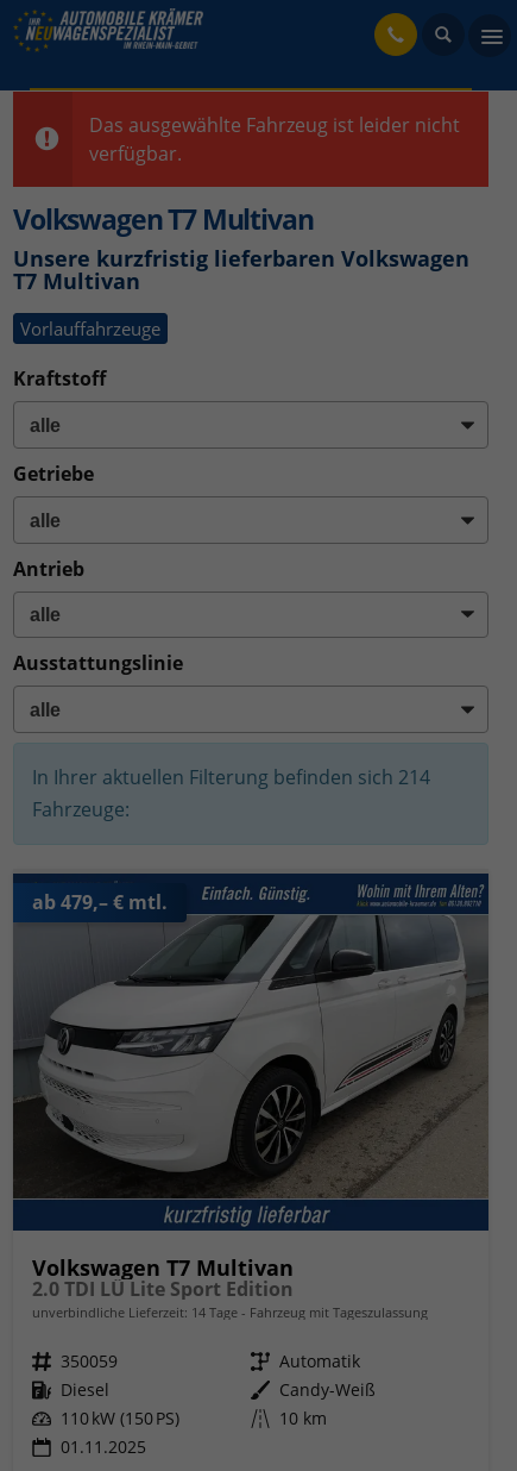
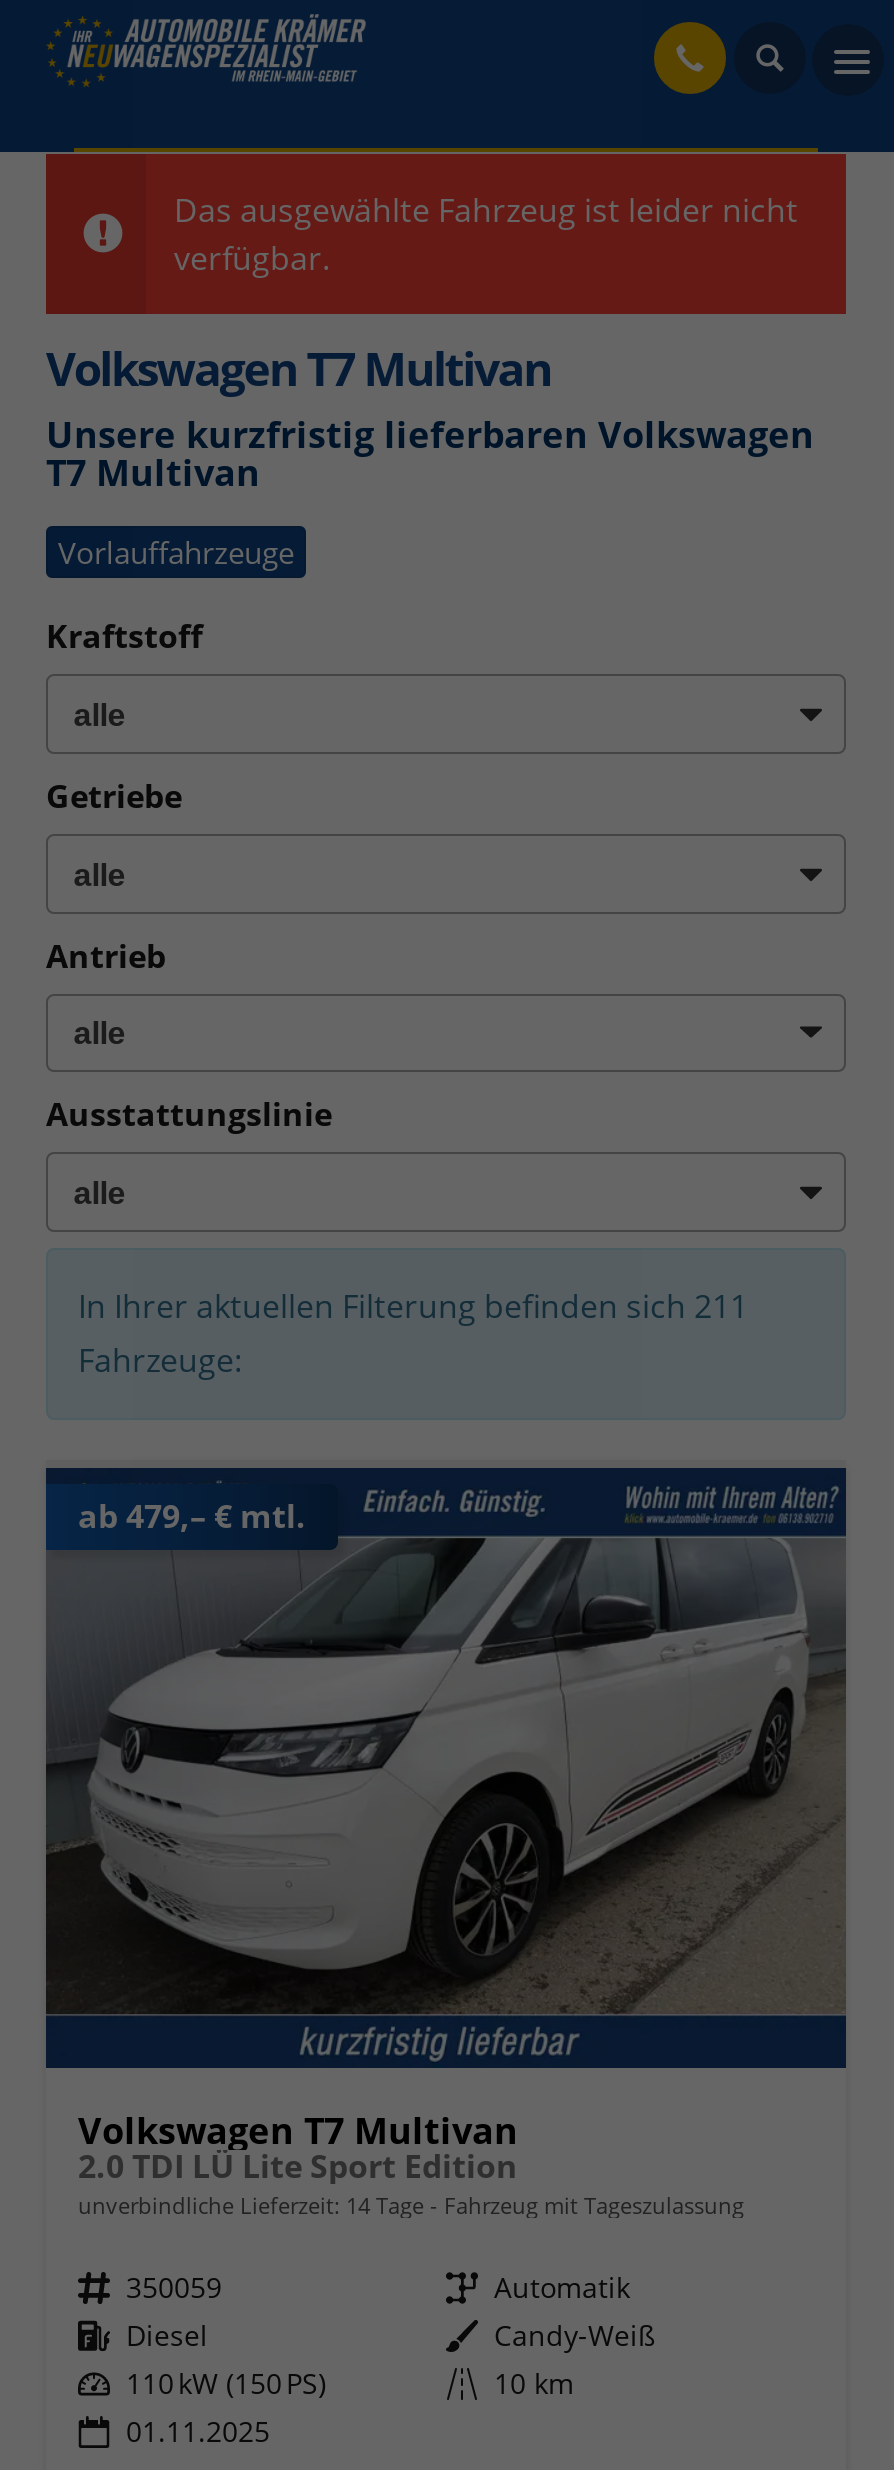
- In Ihrer aktuellen Filterung befinden sich 214
+ In Ihrer aktuellen Filterung befinden sich 211
